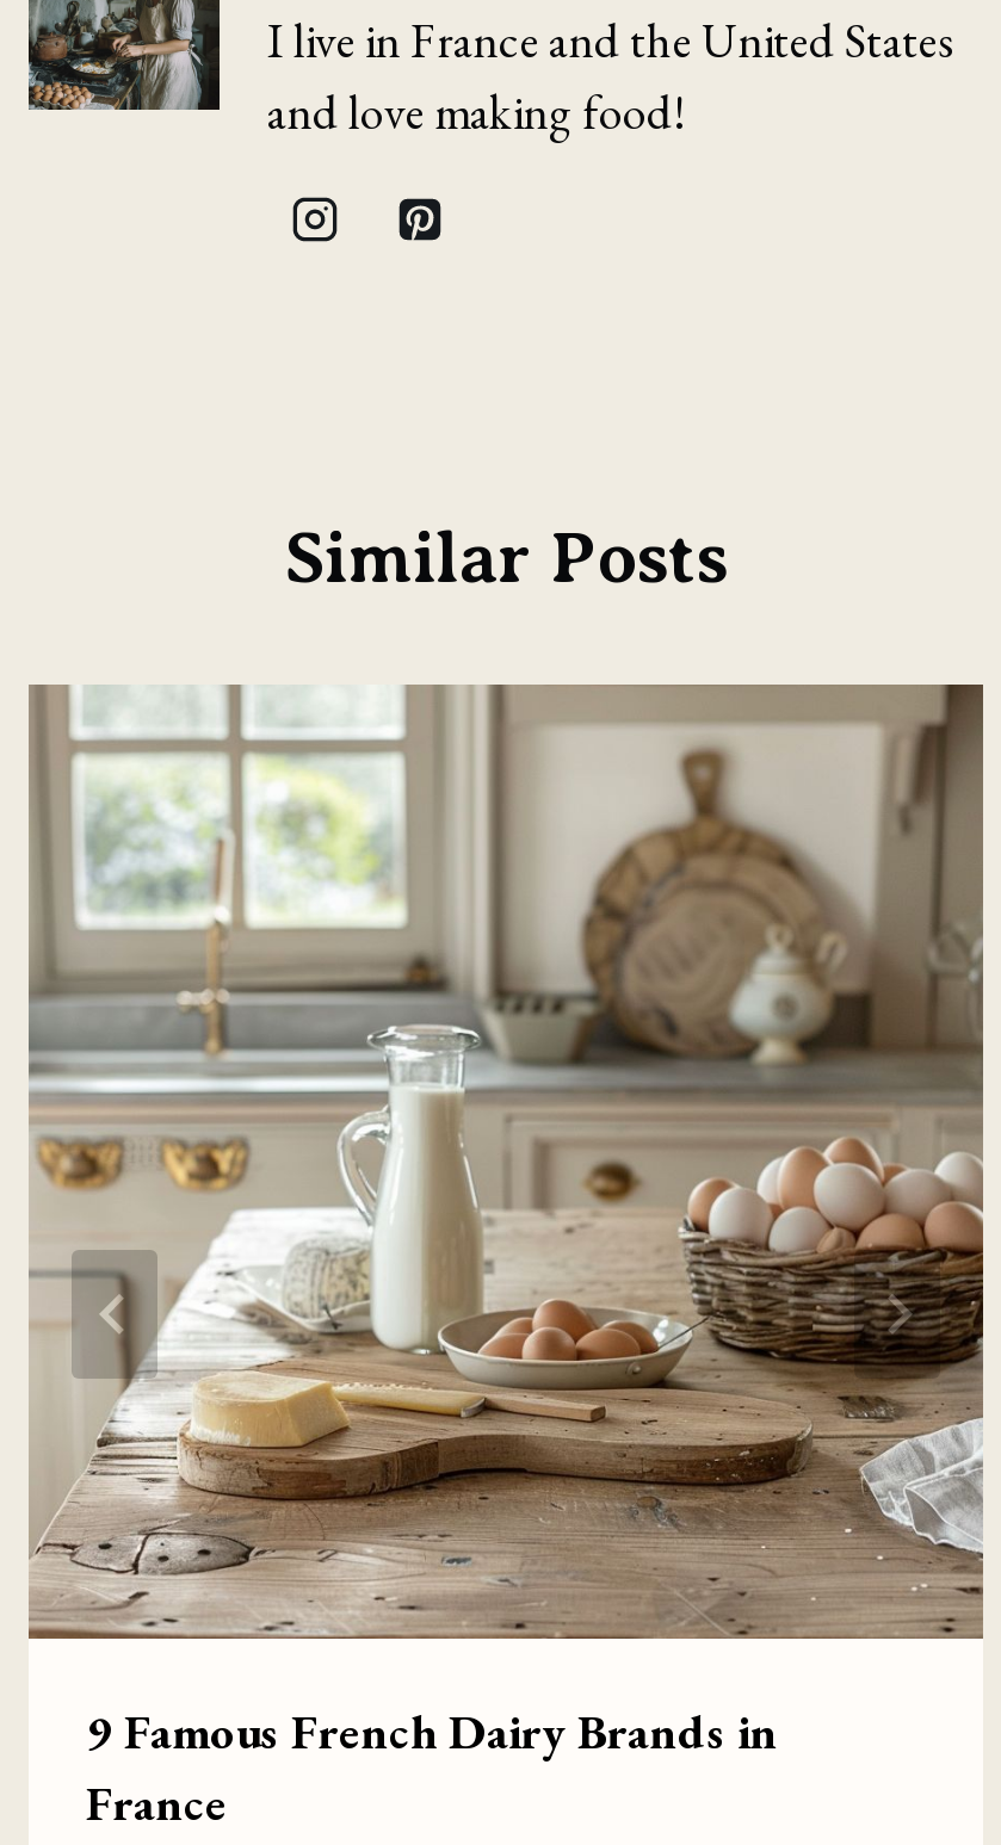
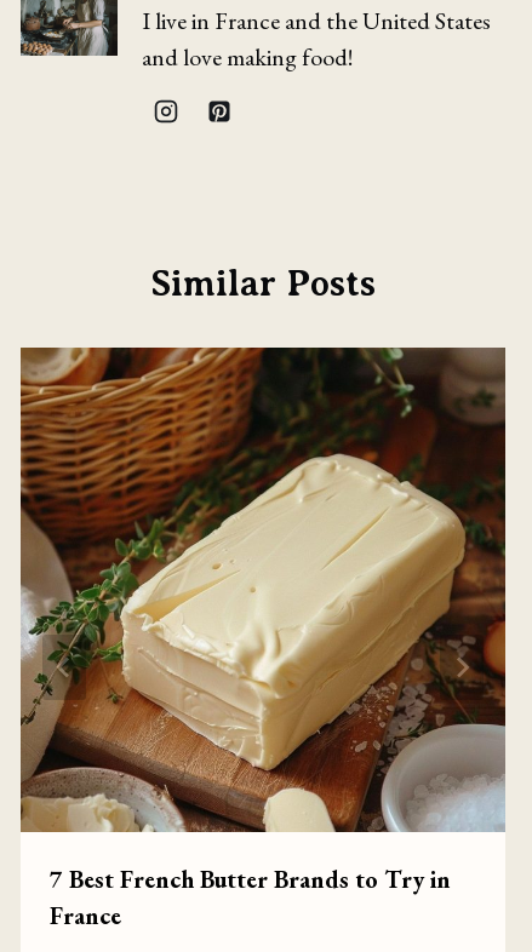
- [image]
- 9 Famous French Dairy Brands in
+ [image]
+ 7 Best French Butter Brands to Try in
